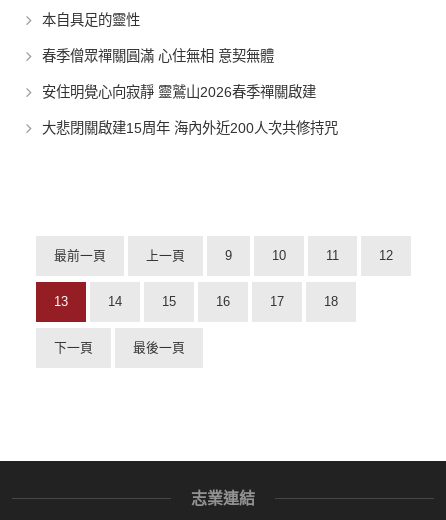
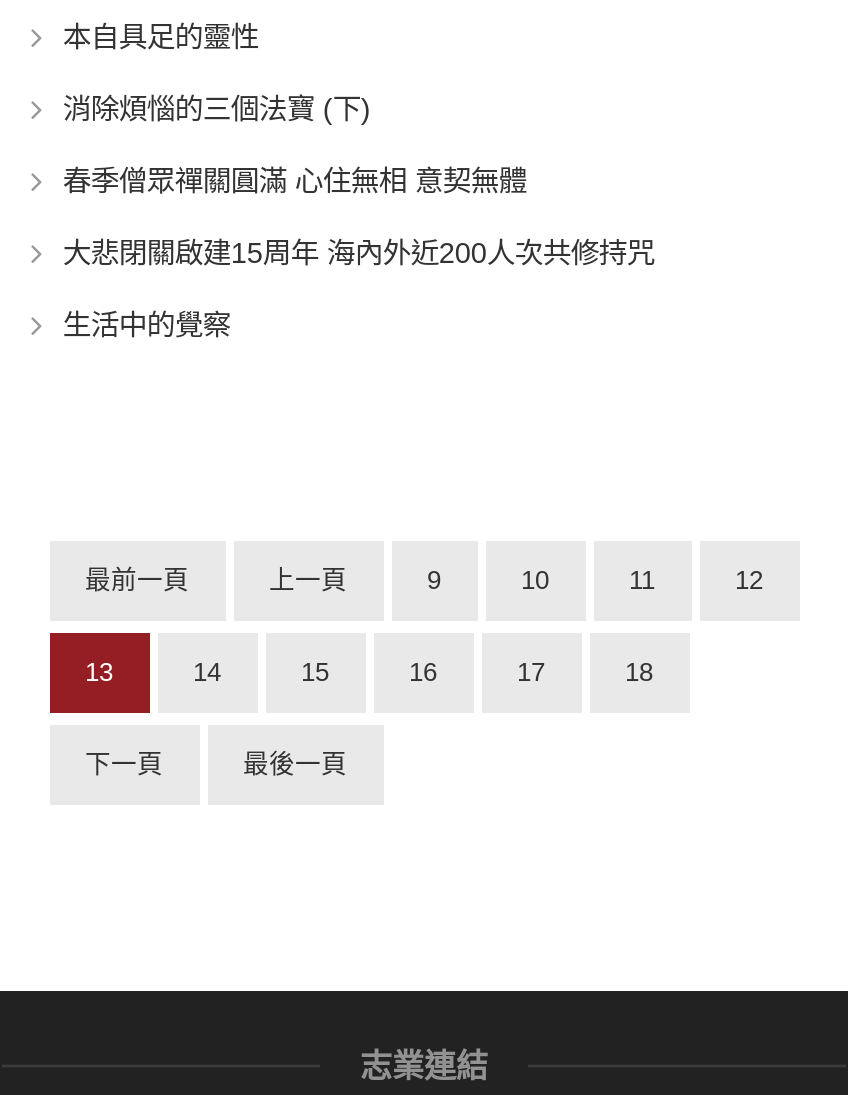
+ 消除煩惱的三個法寶 (下)

- 安住明覺心向寂靜 靈鷲山2026春季禪關啟建

+ 生活中的覺察
